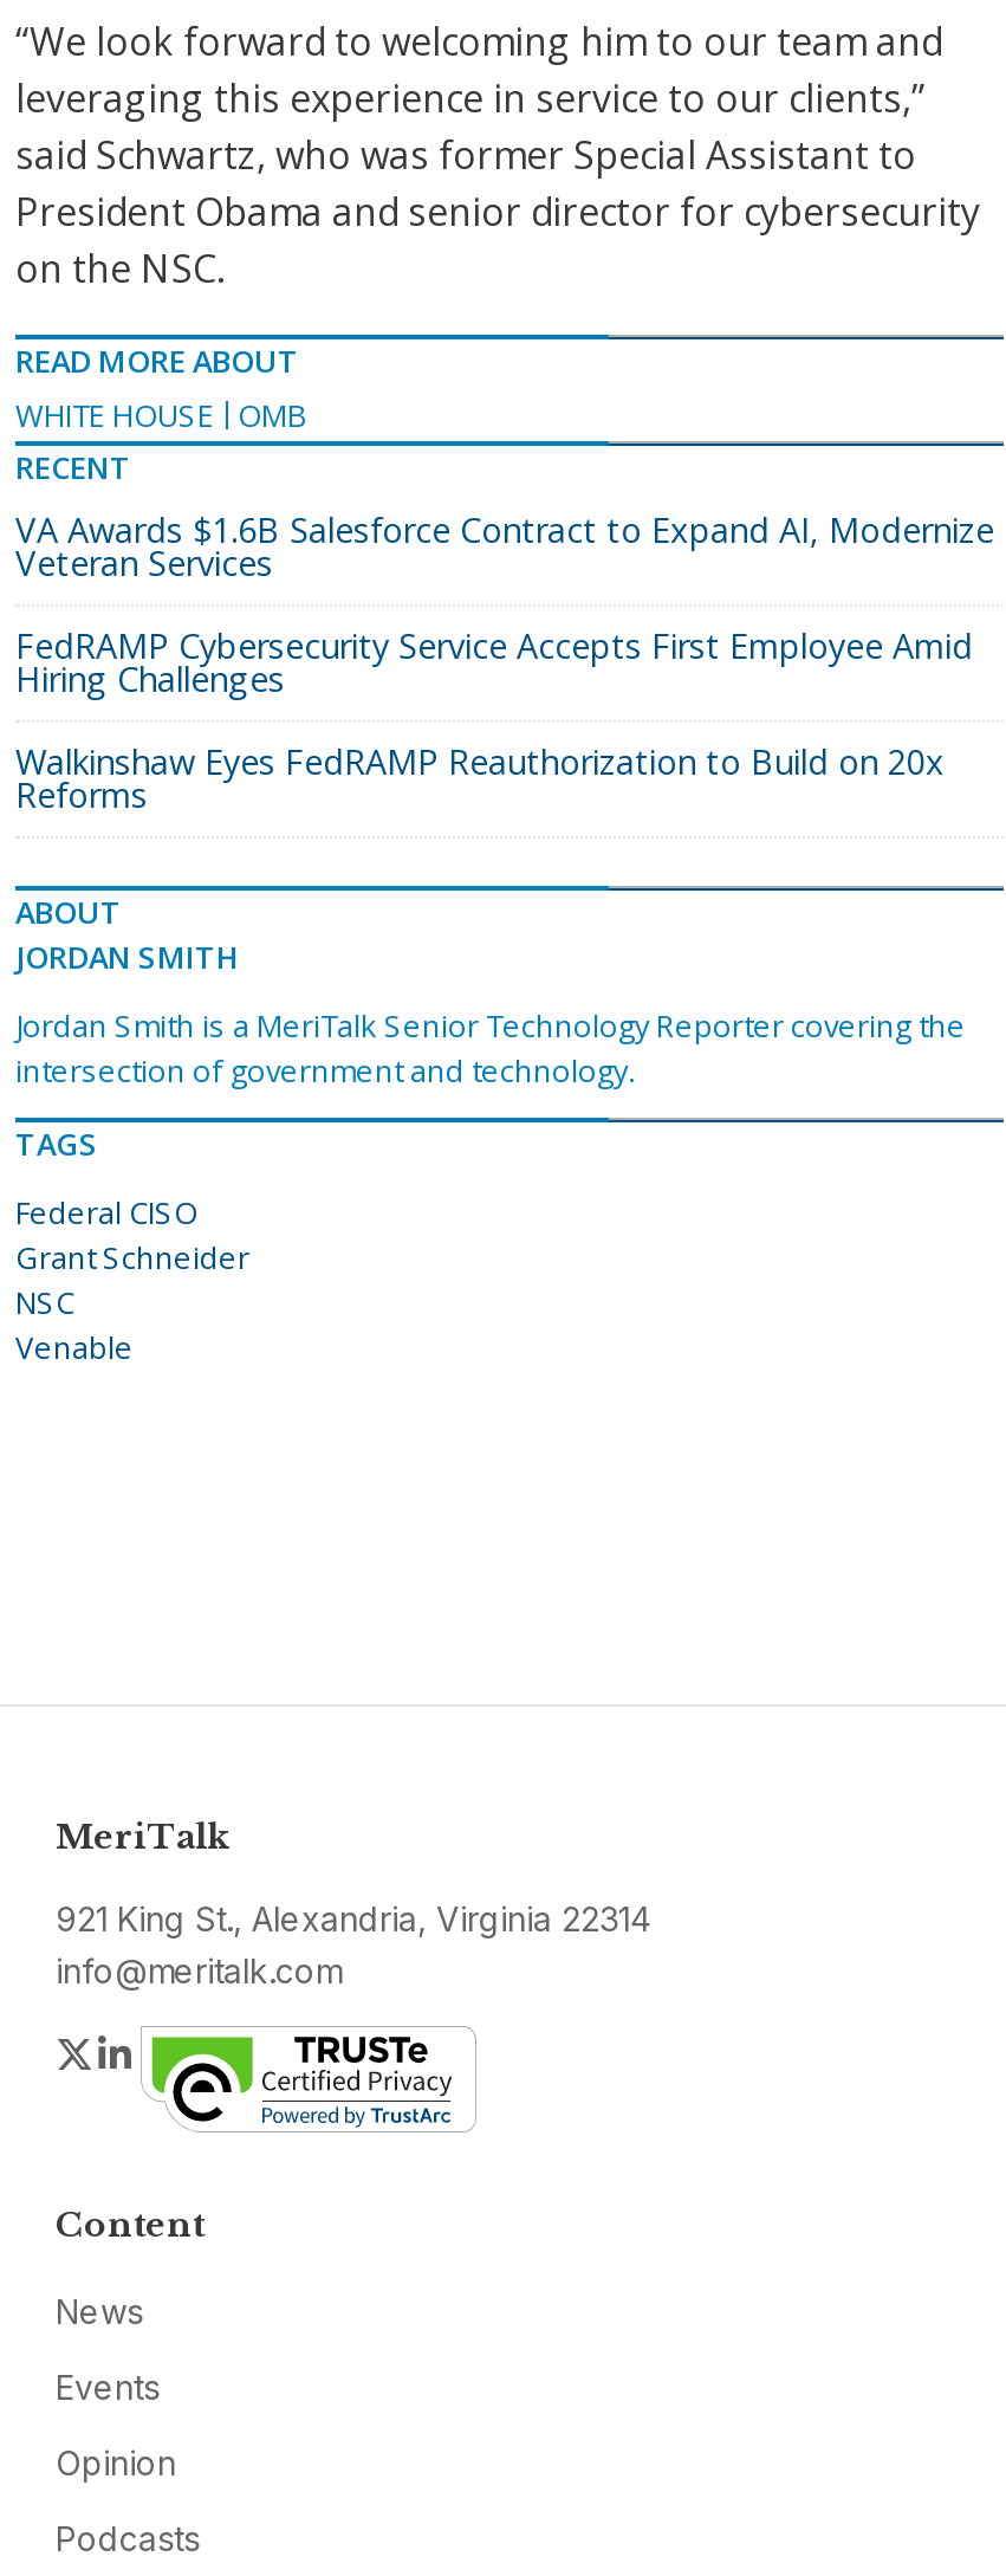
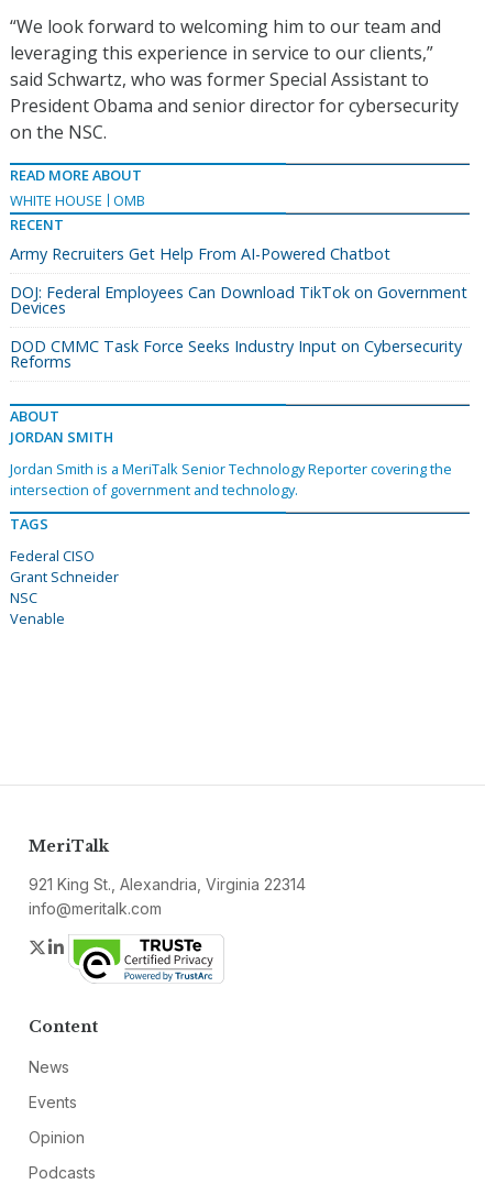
- VA Awards $1.6B Salesforce Contract to Expand AI, Modernize
- Veteran Services
+ Army Recruiters Get Help From AI-Powered Chatbot

- FedRAMP Cybersecurity Service Accepts First Employee Amid
- Hiring Challenges
+ DOJ: Federal Employees Can Download TikTok on Government
+ Devices

- Walkinshaw Eyes FedRAMP Reauthorization to Build on 20x
+ DOD CMMC Task Force Seeks Industry Input on Cybersecurity
